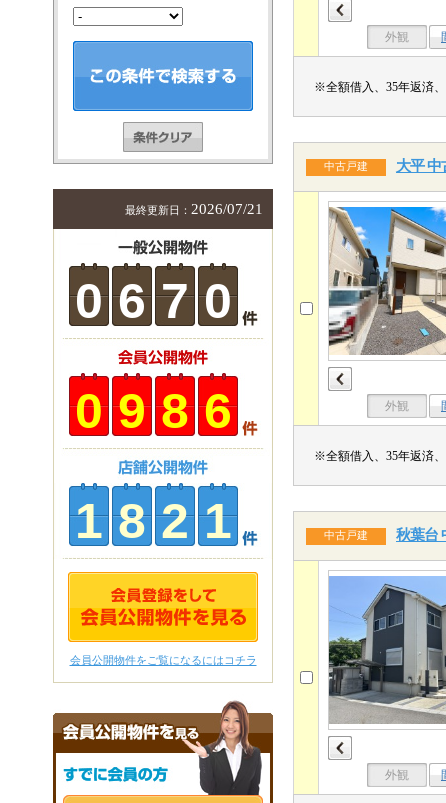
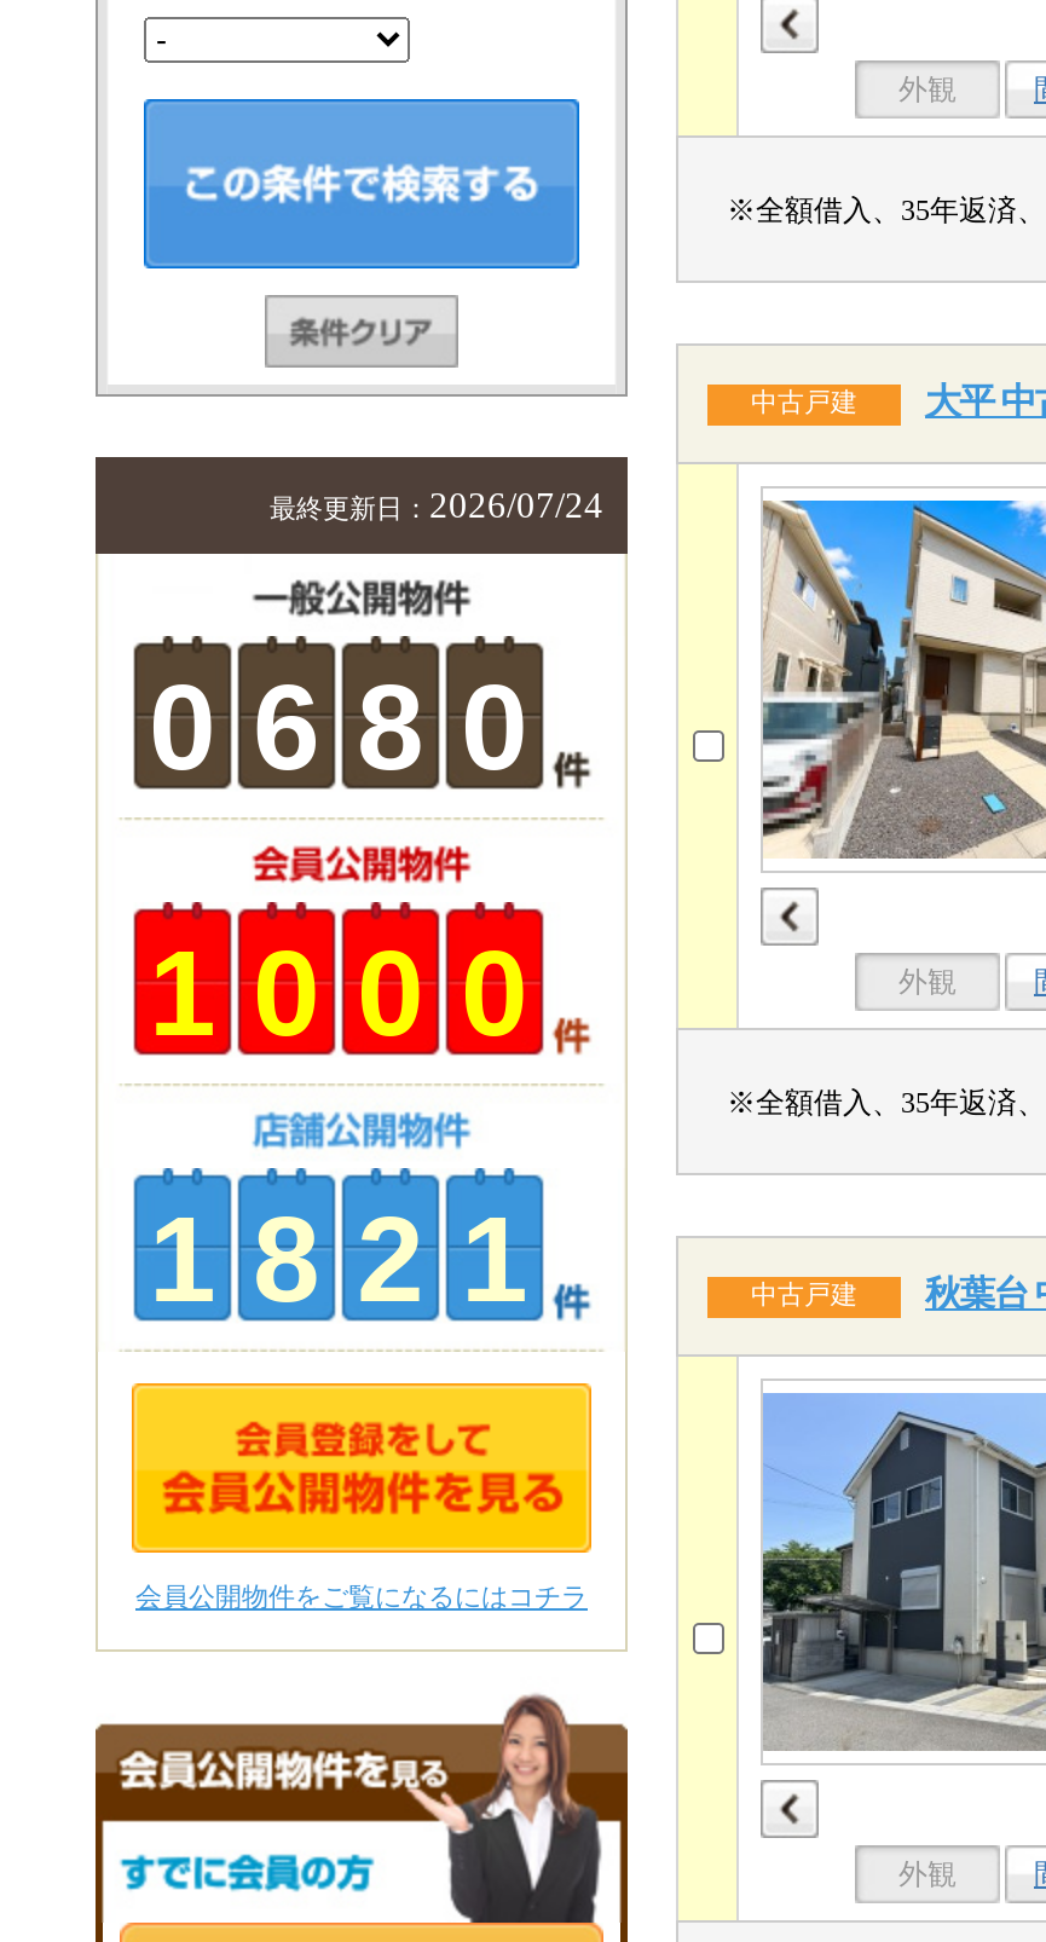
- 最終更新日：2026/07/21
+ 最終更新日：2026/07/24

- 0 6 7 0
+ 0 6 8 0

- 0 9 8 6
+ 1 0 0 0
